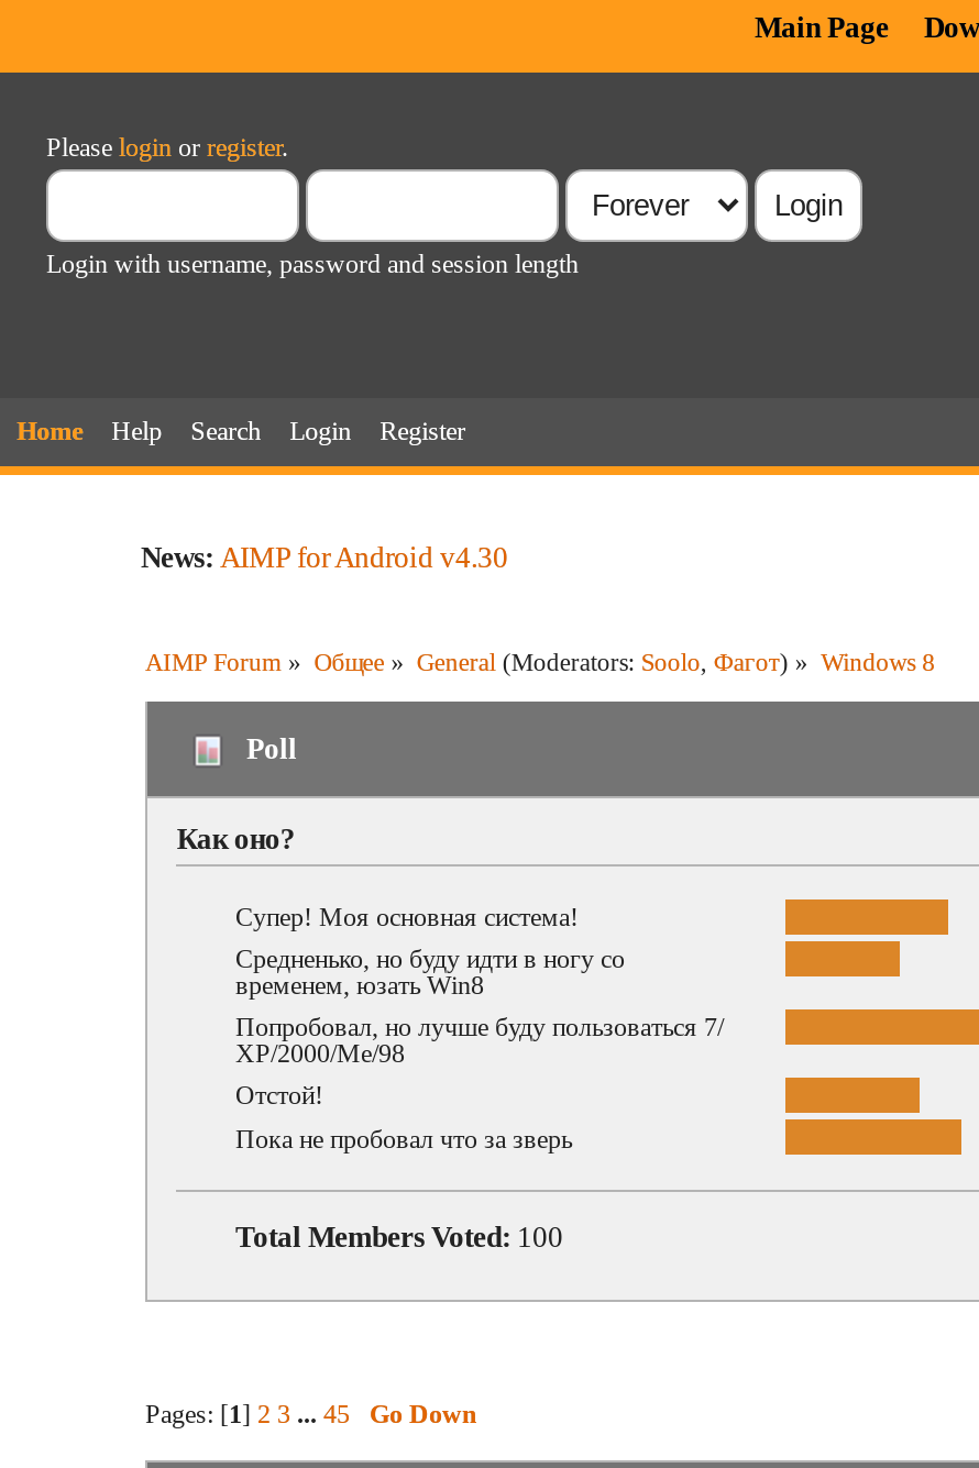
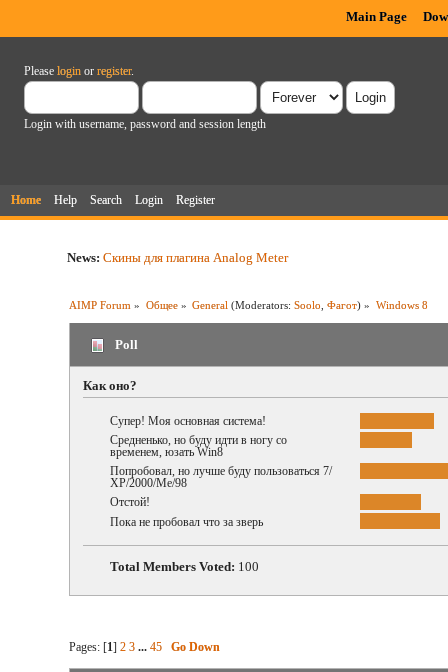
- News: AIMP for Android v4.30
+ News: Скины для плагина Analog Meter
